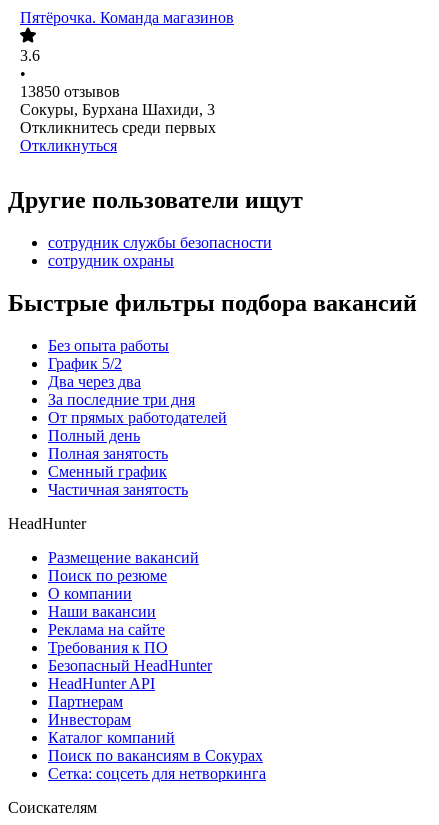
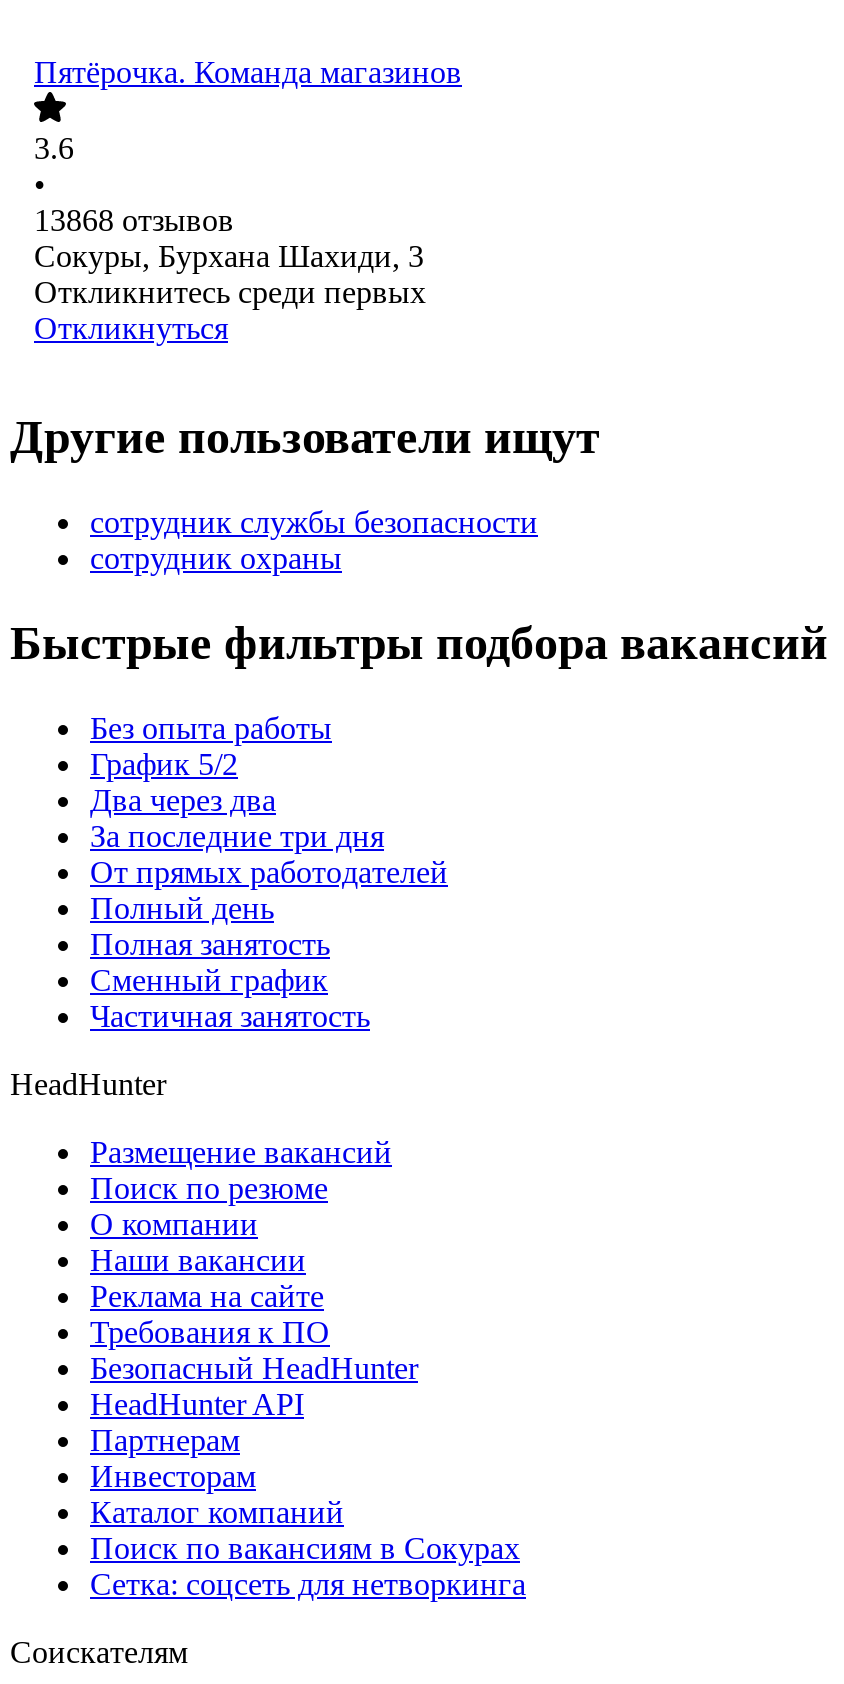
- 13850 отзывов
+ 13868 отзывов
